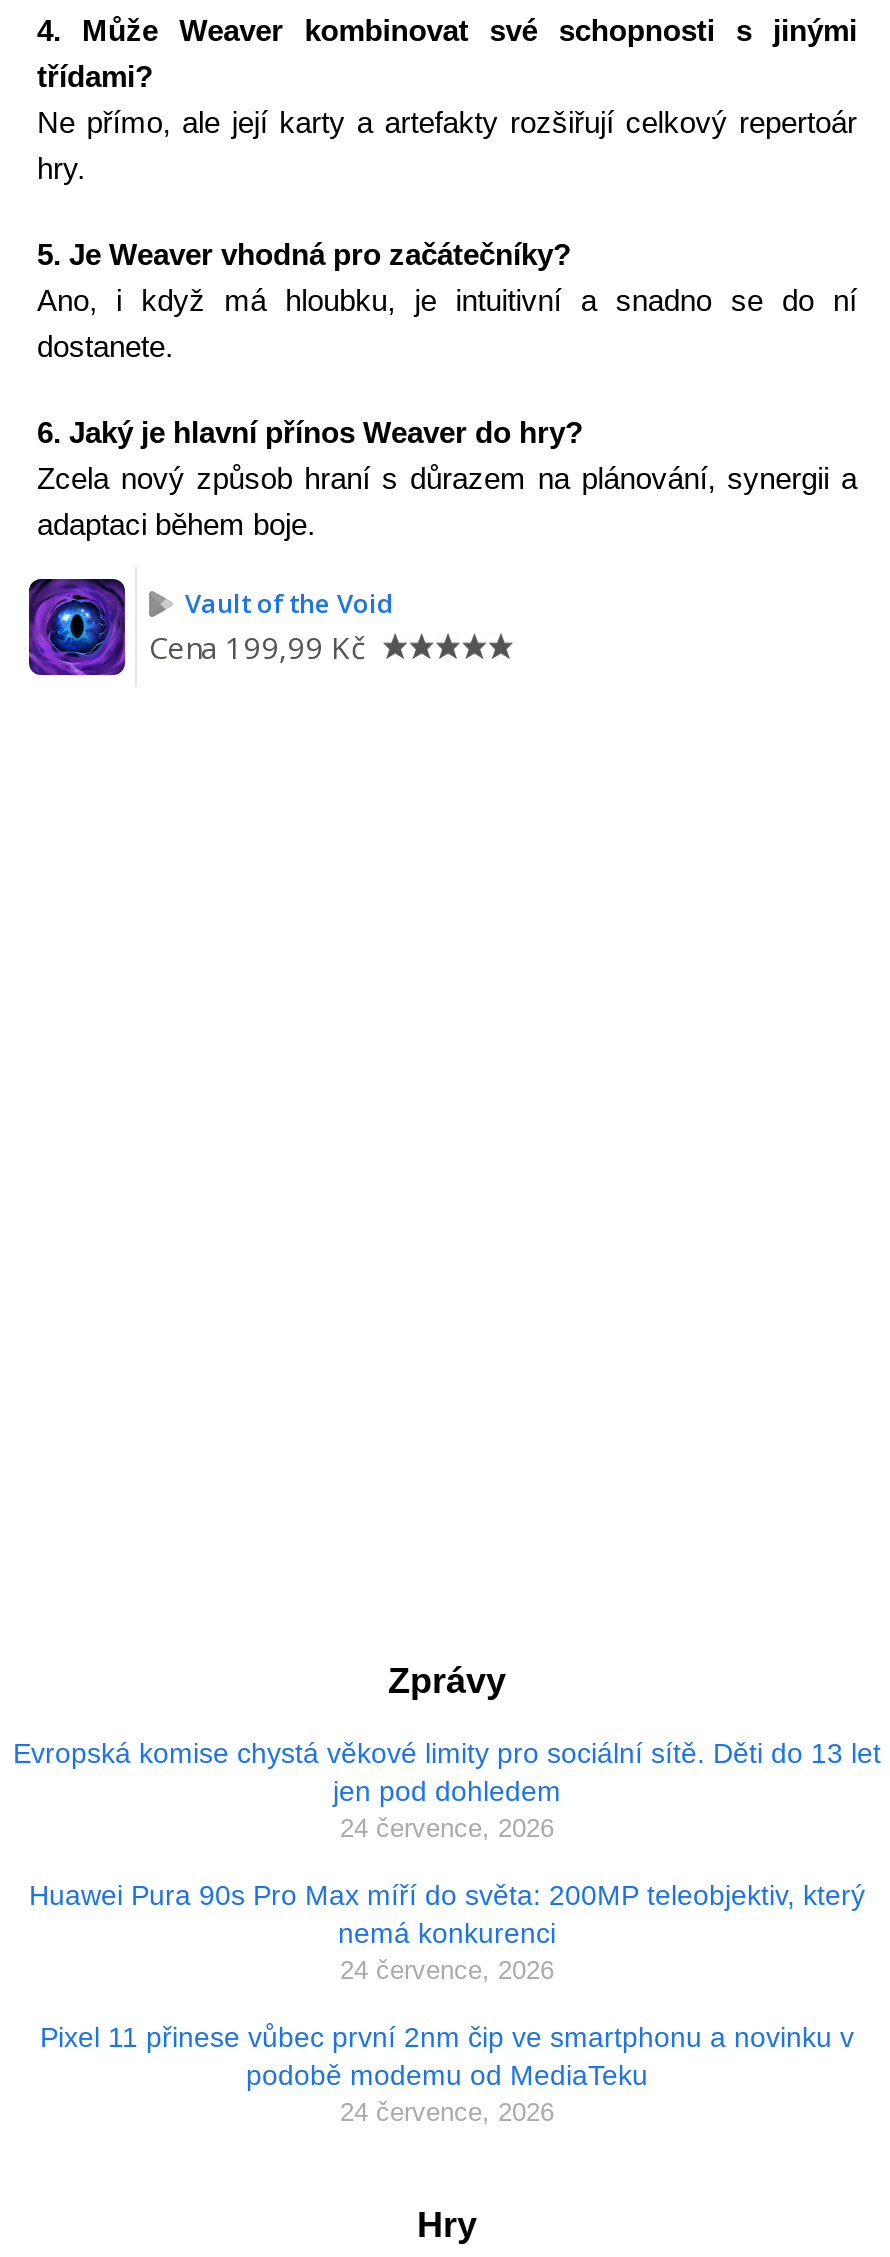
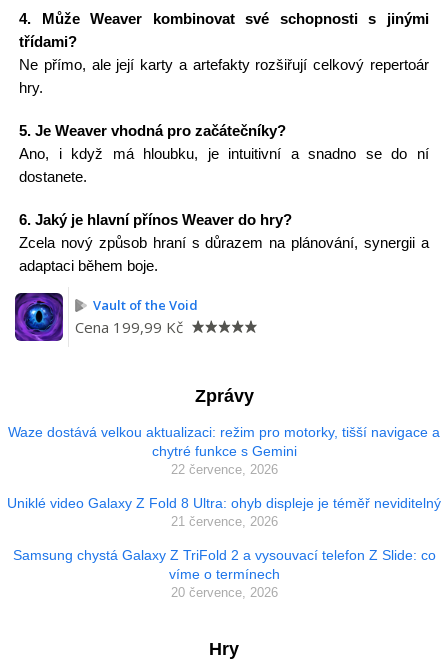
- Evropská komise chystá věkové limity pro sociální sítě. Děti do 13 let
- jen pod dohledem
- 24 července, 2026
+ Waze dostává velkou aktualizaci: režim pro motorky, tišší navigace a
+ chytré funkce s Gemini
+ 22 července, 2026

- Huawei Pura 90s Pro Max míří do světa: 200MP teleobjektiv, který
- nemá konkurenci
- 24 července, 2026
+ Uniklé video Galaxy Z Fold 8 Ultra: ohyb displeje je téměř neviditelný
+ 21 července, 2026

- Pixel 11 přinese vůbec první 2nm čip ve smartphonu a novinku v
- podobě modemu od MediaTeku
- 24 července, 2026
+ Samsung chystá Galaxy Z TriFold 2 a vysouvací telefon Z Slide: co
+ víme o termínech
+ 20 července, 2026
